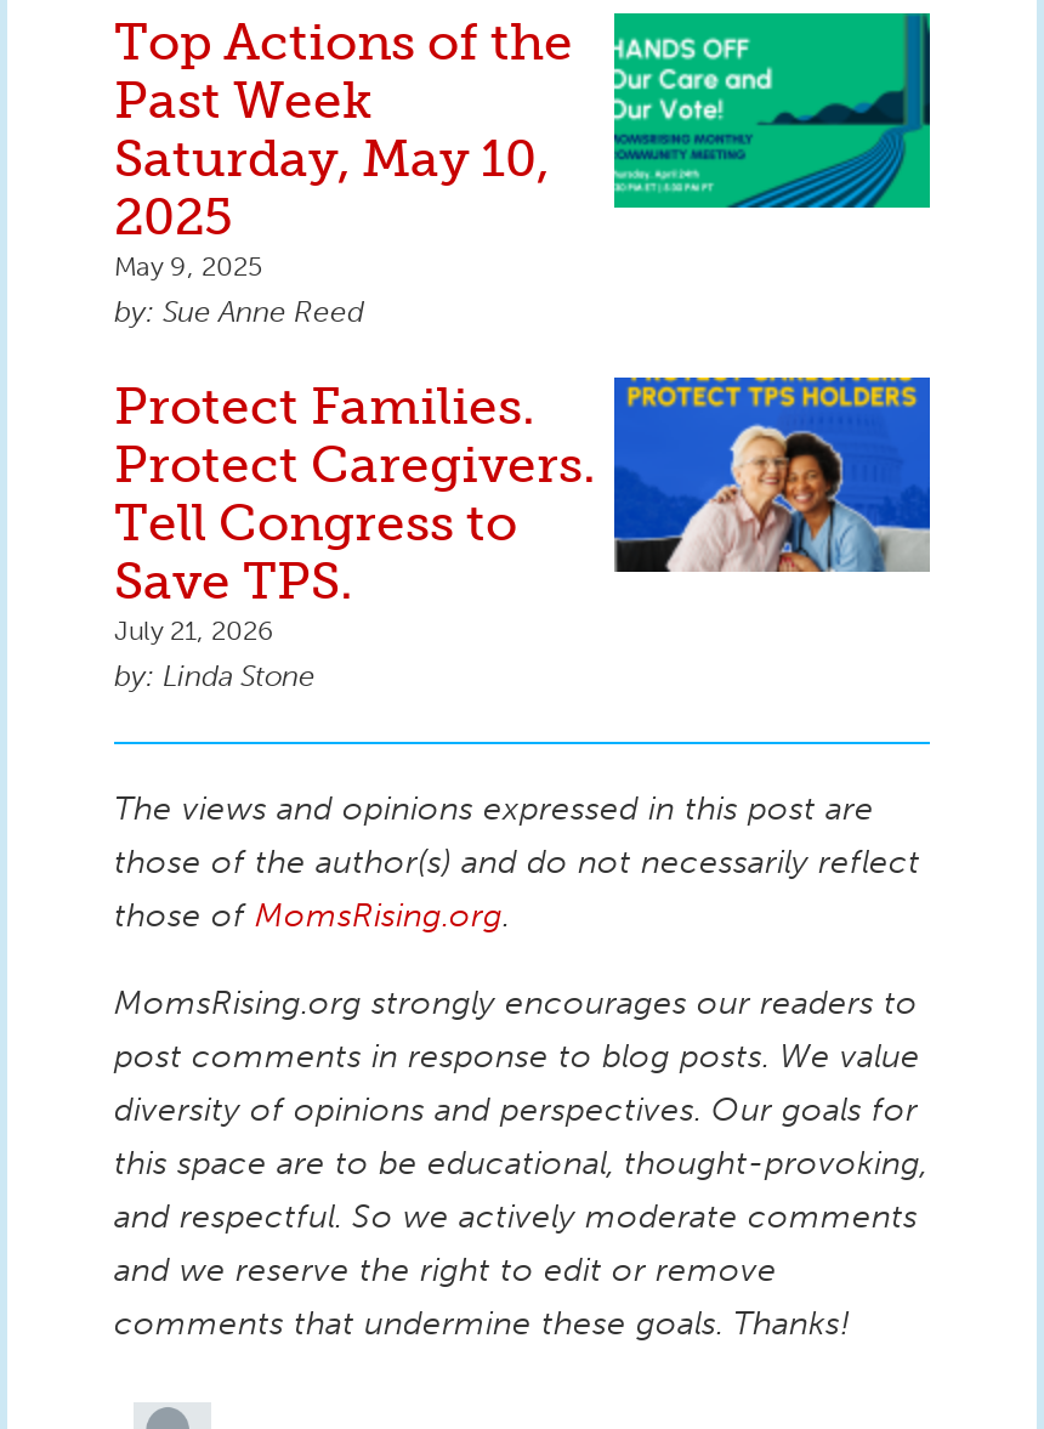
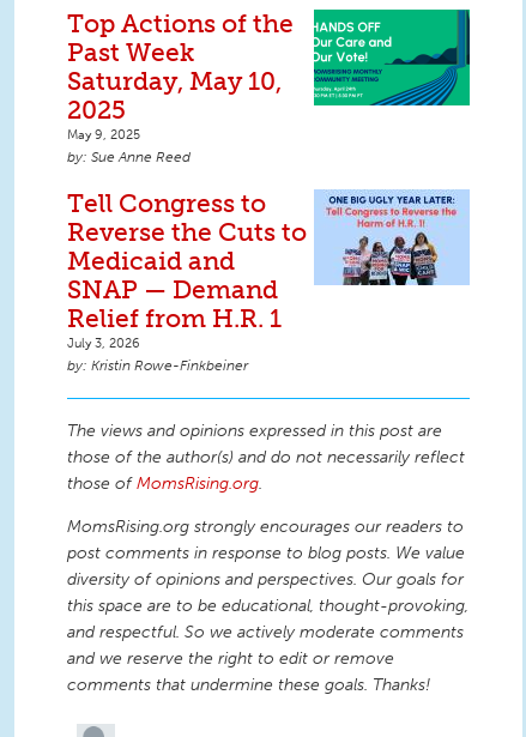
- Protect Families.
- Protect Caregivers.

- [image]
+ [image]

moved up: Tell Congress to

- Save TPS.
- July 21, 2026
- Linda Stone
+ Reverse the Cuts to
+ Medicaid and
+ SNAP — Demand
+ Relief from H.R. 1
+ July 3, 2026
+ Kristin Rowe-Finkbeiner
